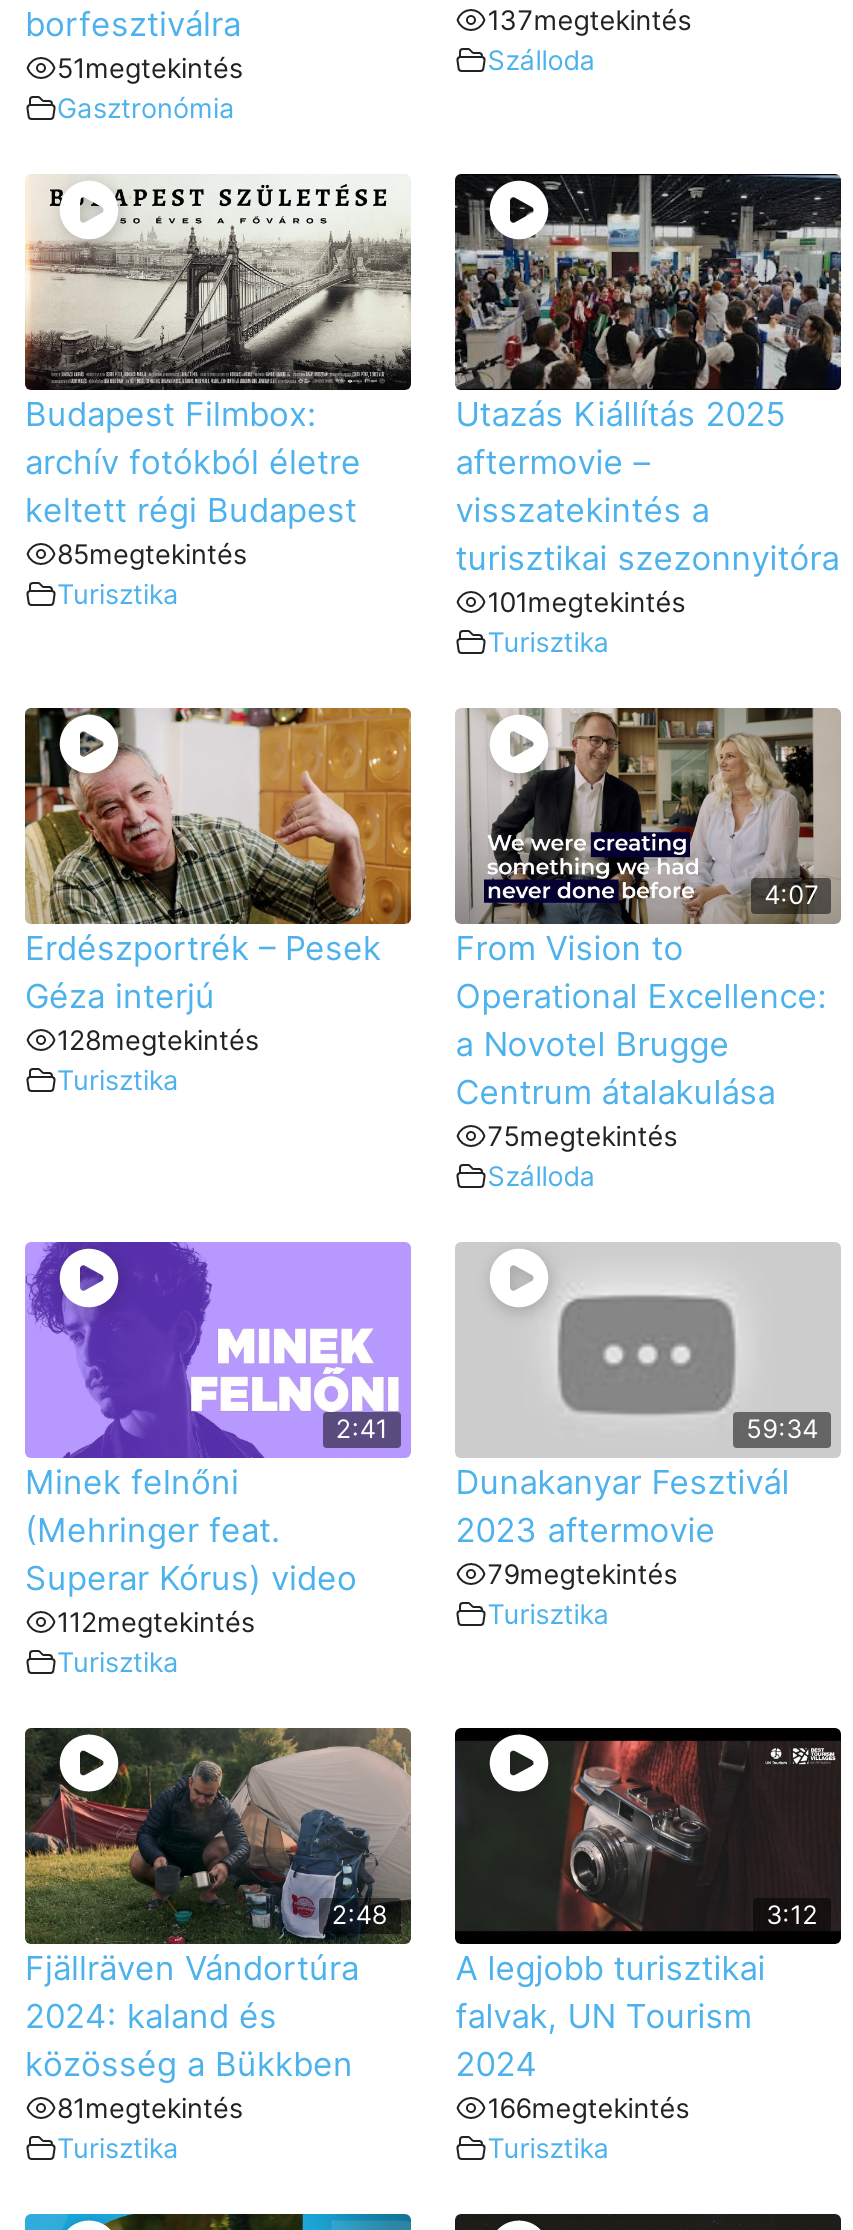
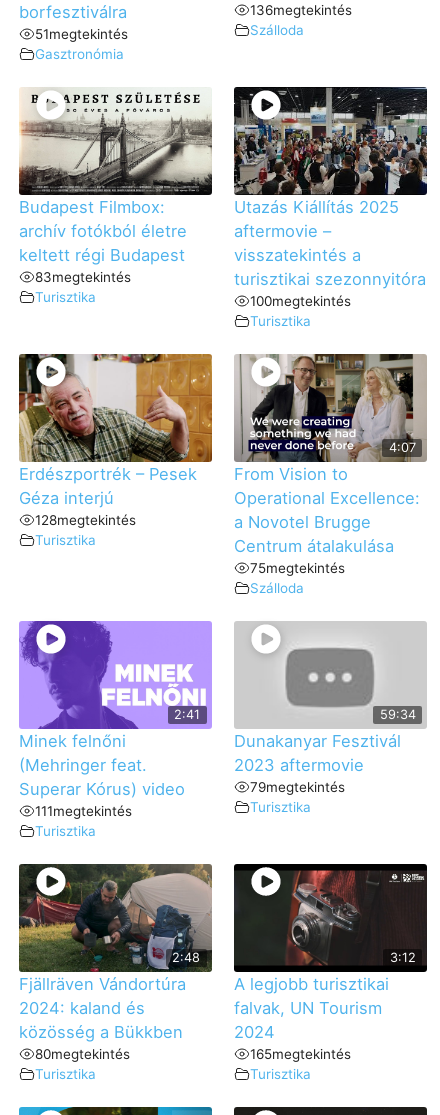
- 137megtekintés
+ 136megtekintés

- 85megtekintés
+ 83megtekintés

- 101megtekintés
+ 100megtekintés

- 112megtekintés
+ 111megtekintés

- 81megtekintés
+ 80megtekintés

- 166megtekintés
+ 165megtekintés
